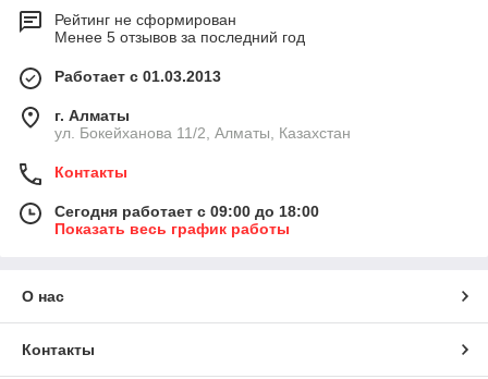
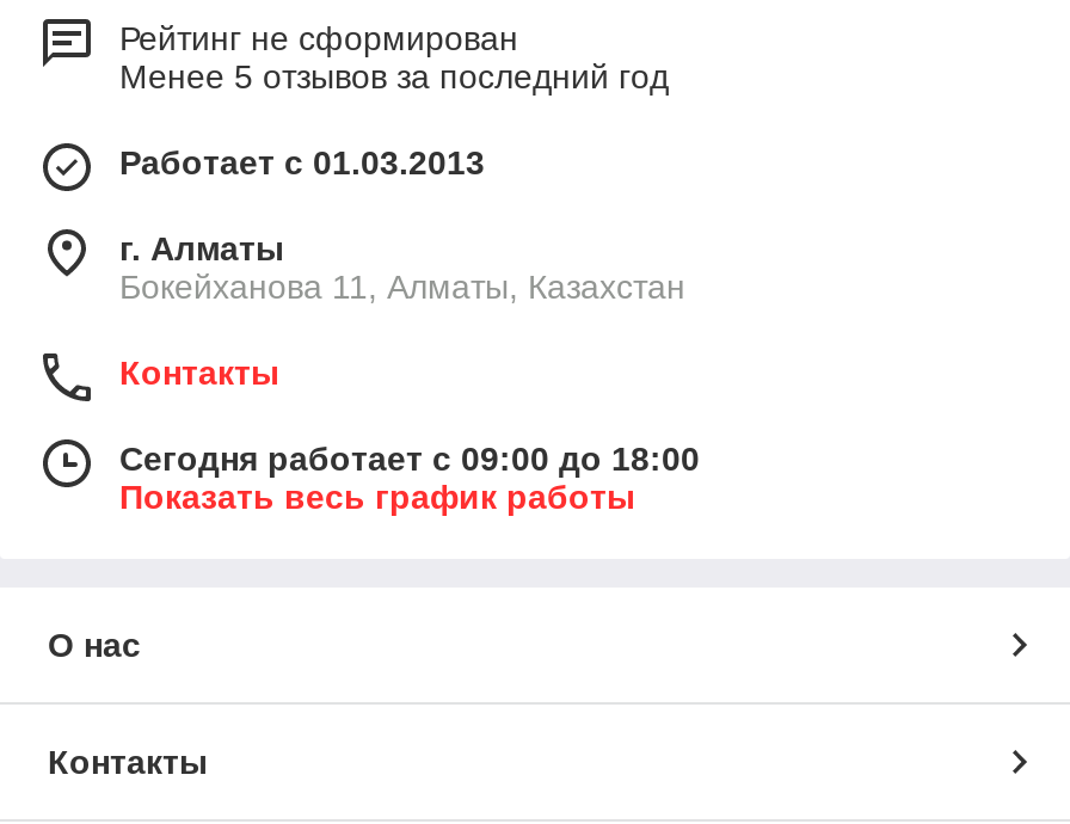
- ул. Бокейханова 11/2, Алматы, Казахстан
+ Бокейханова 11, Алматы, Казахстан
